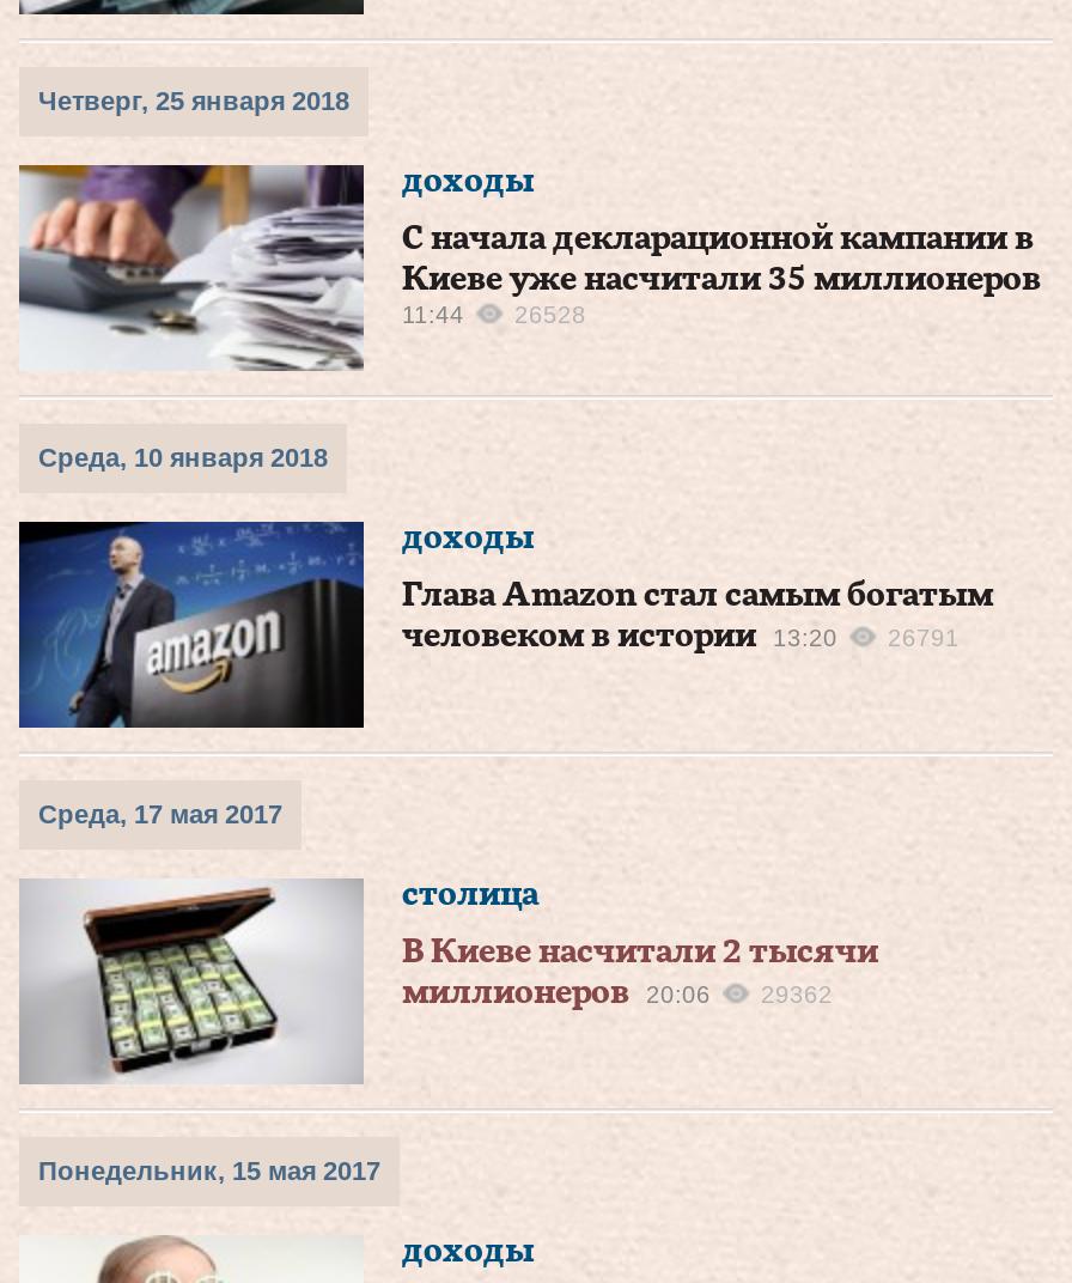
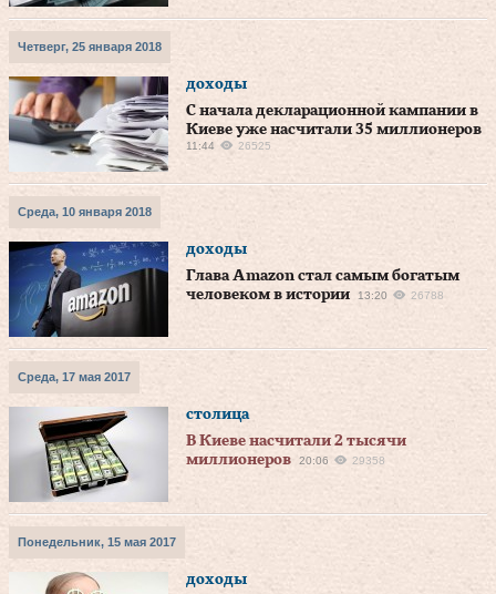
- 11:44 26528
+ 11:44 26525

- человеком в истории 13:20 26791
+ человеком в истории 13:20 26788

- миллионеров 20:06 29362
+ миллионеров 20:06 29358
